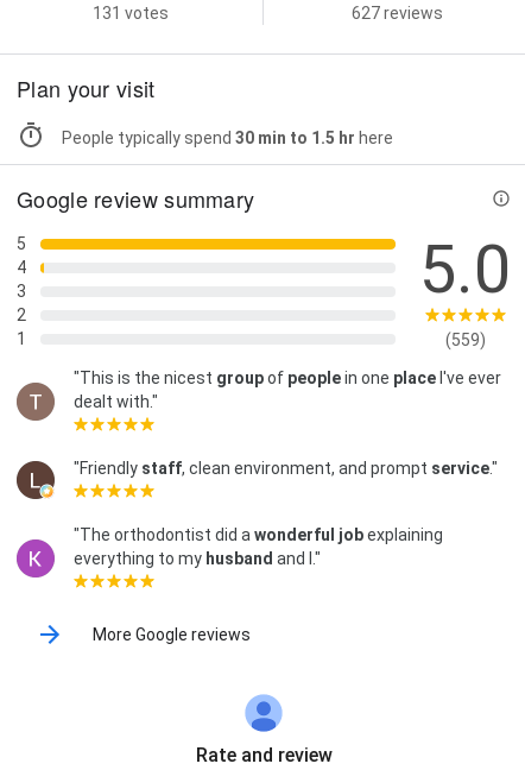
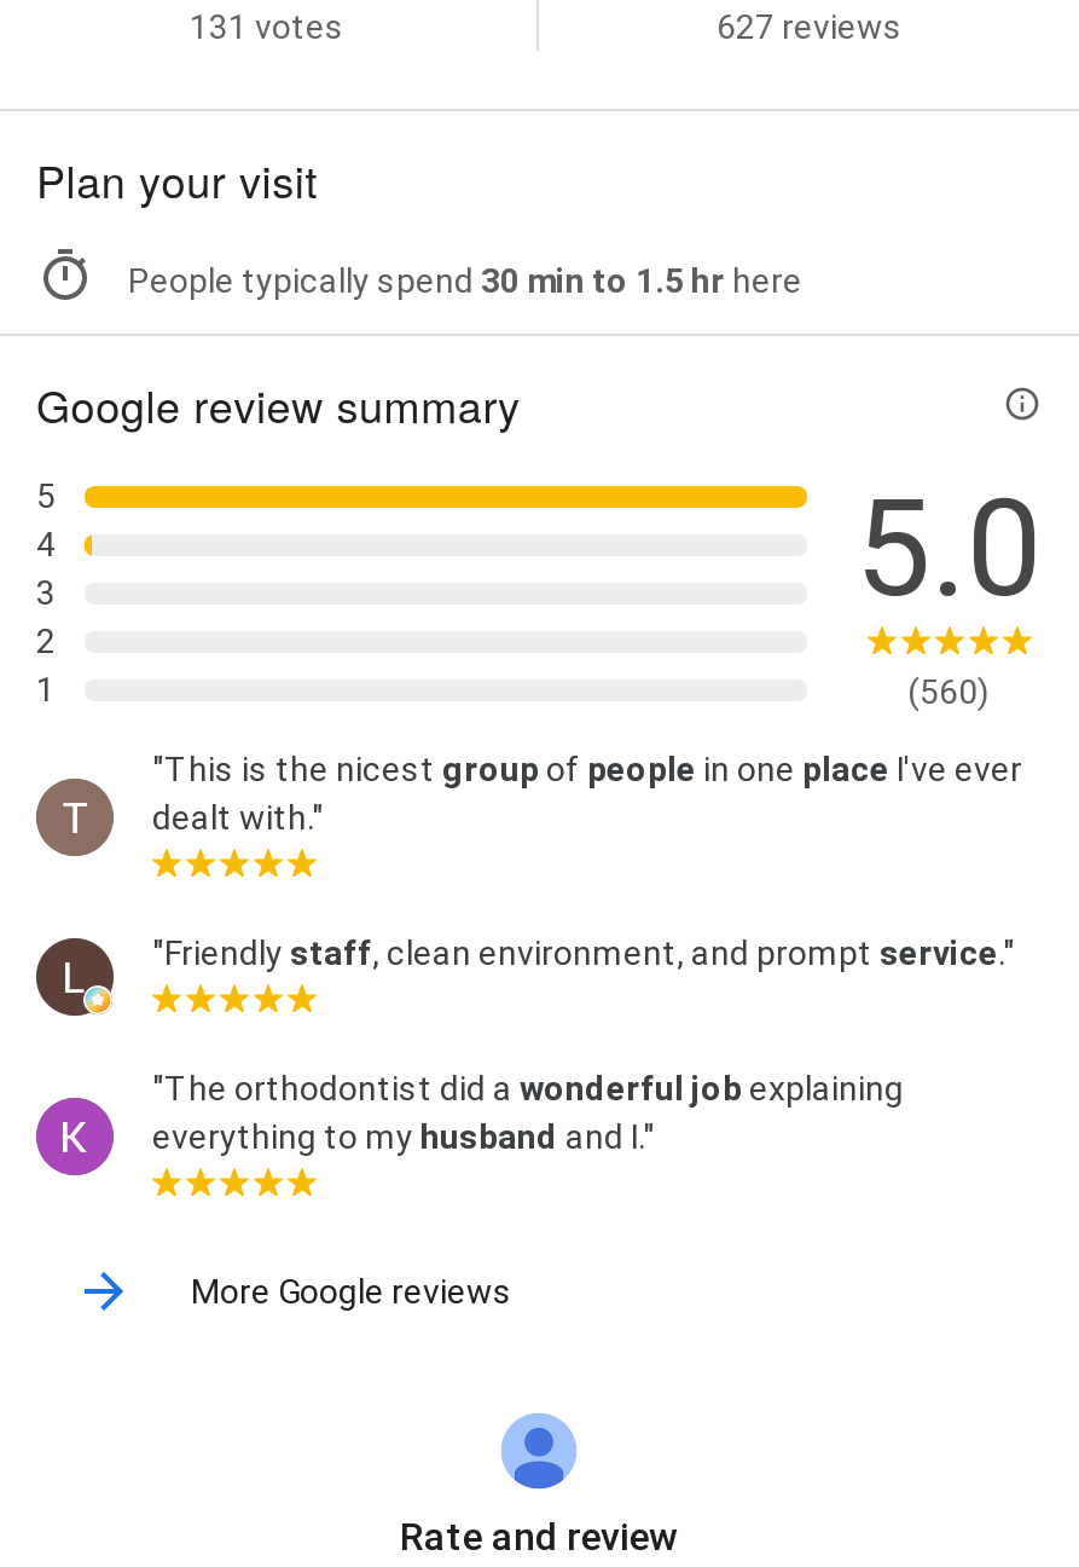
- (559)
+ (560)
